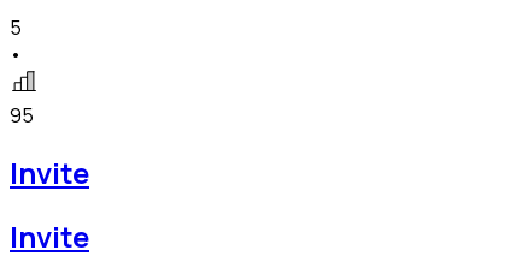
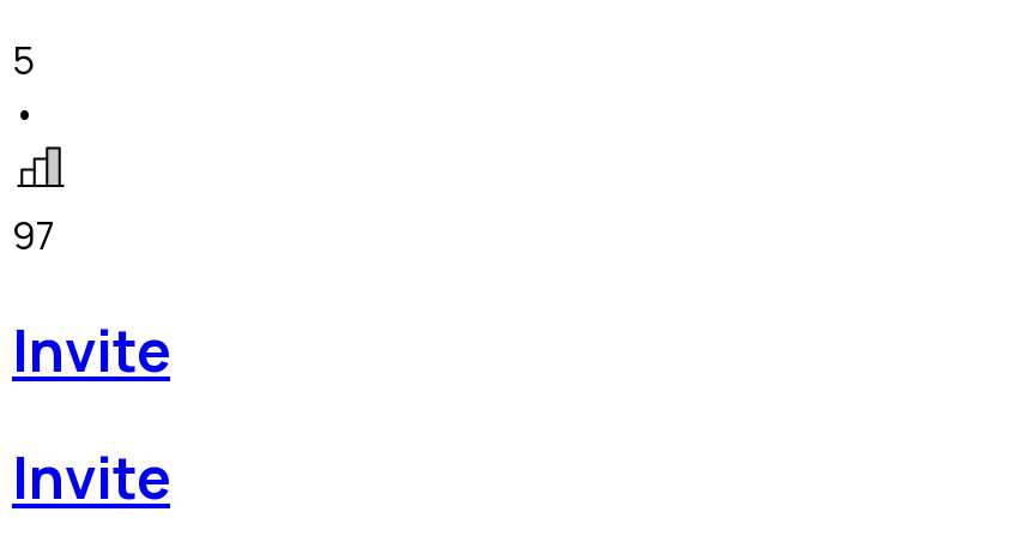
- 95
+ 97
